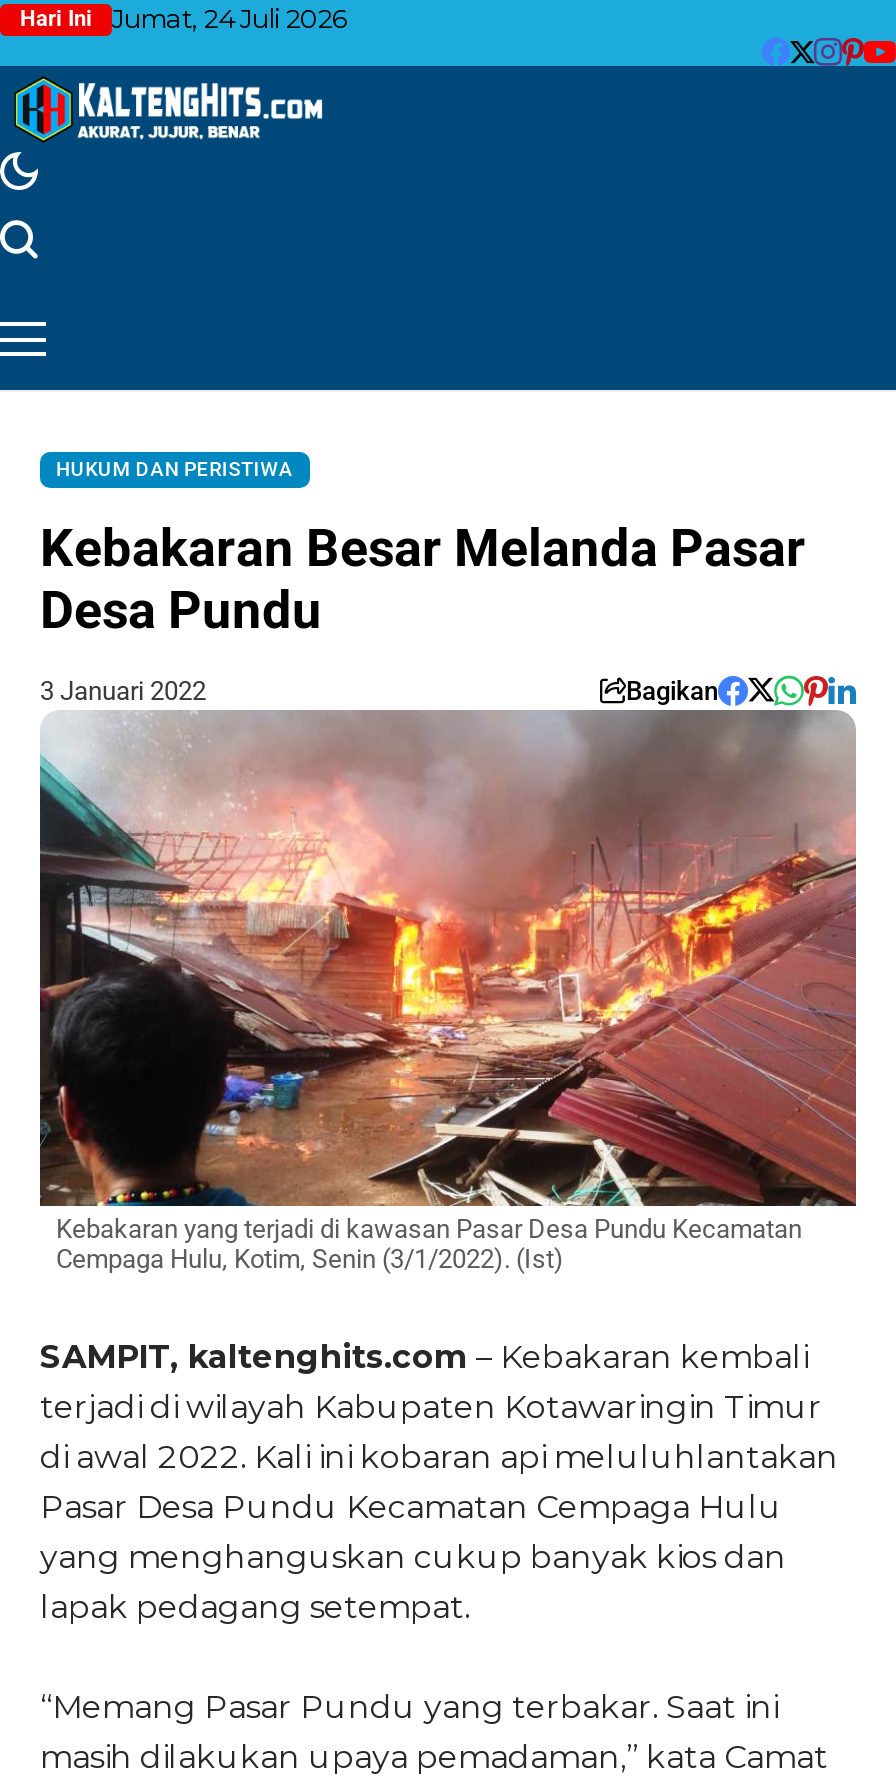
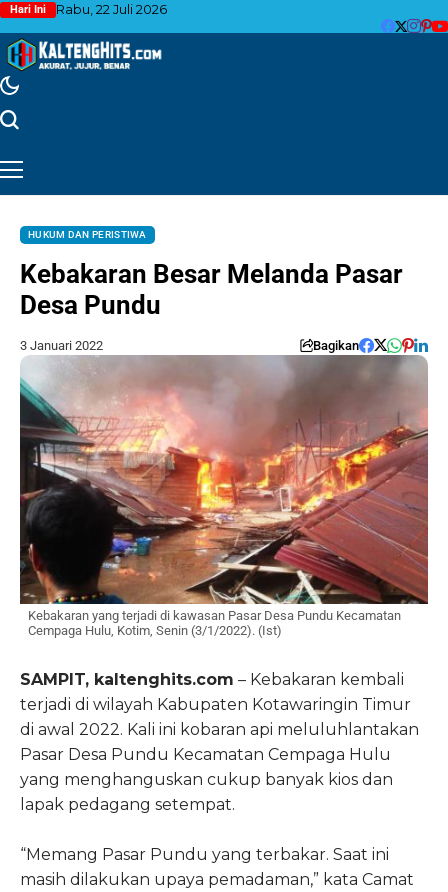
- Hari Ini Jumat, 24 Juli 2026
+ Hari Ini Rabu, 22 Juli 2026
